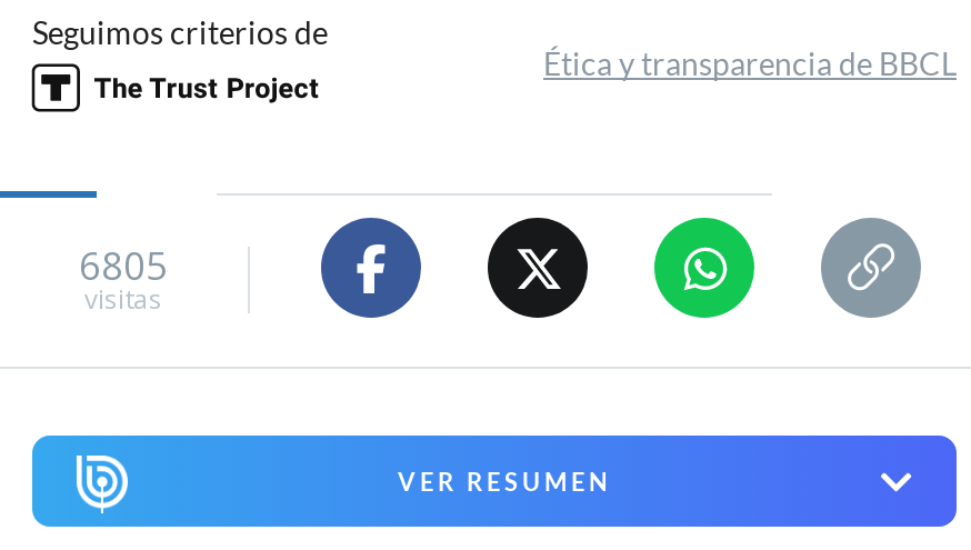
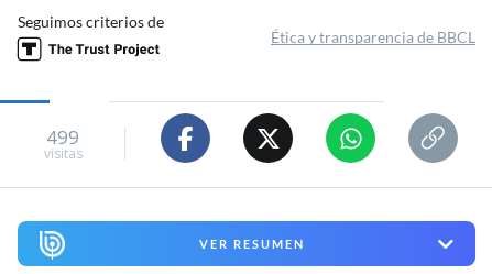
- 6805
+ 499
